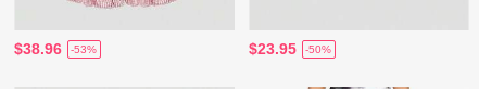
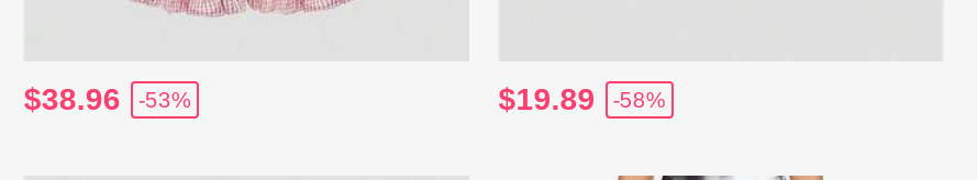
- $23.95
+ $19.89

- -50%
+ -58%
